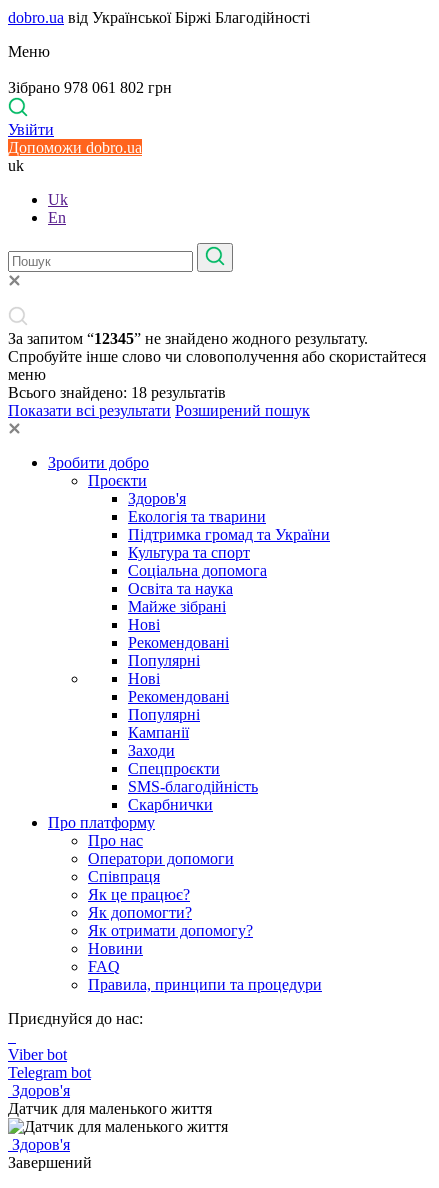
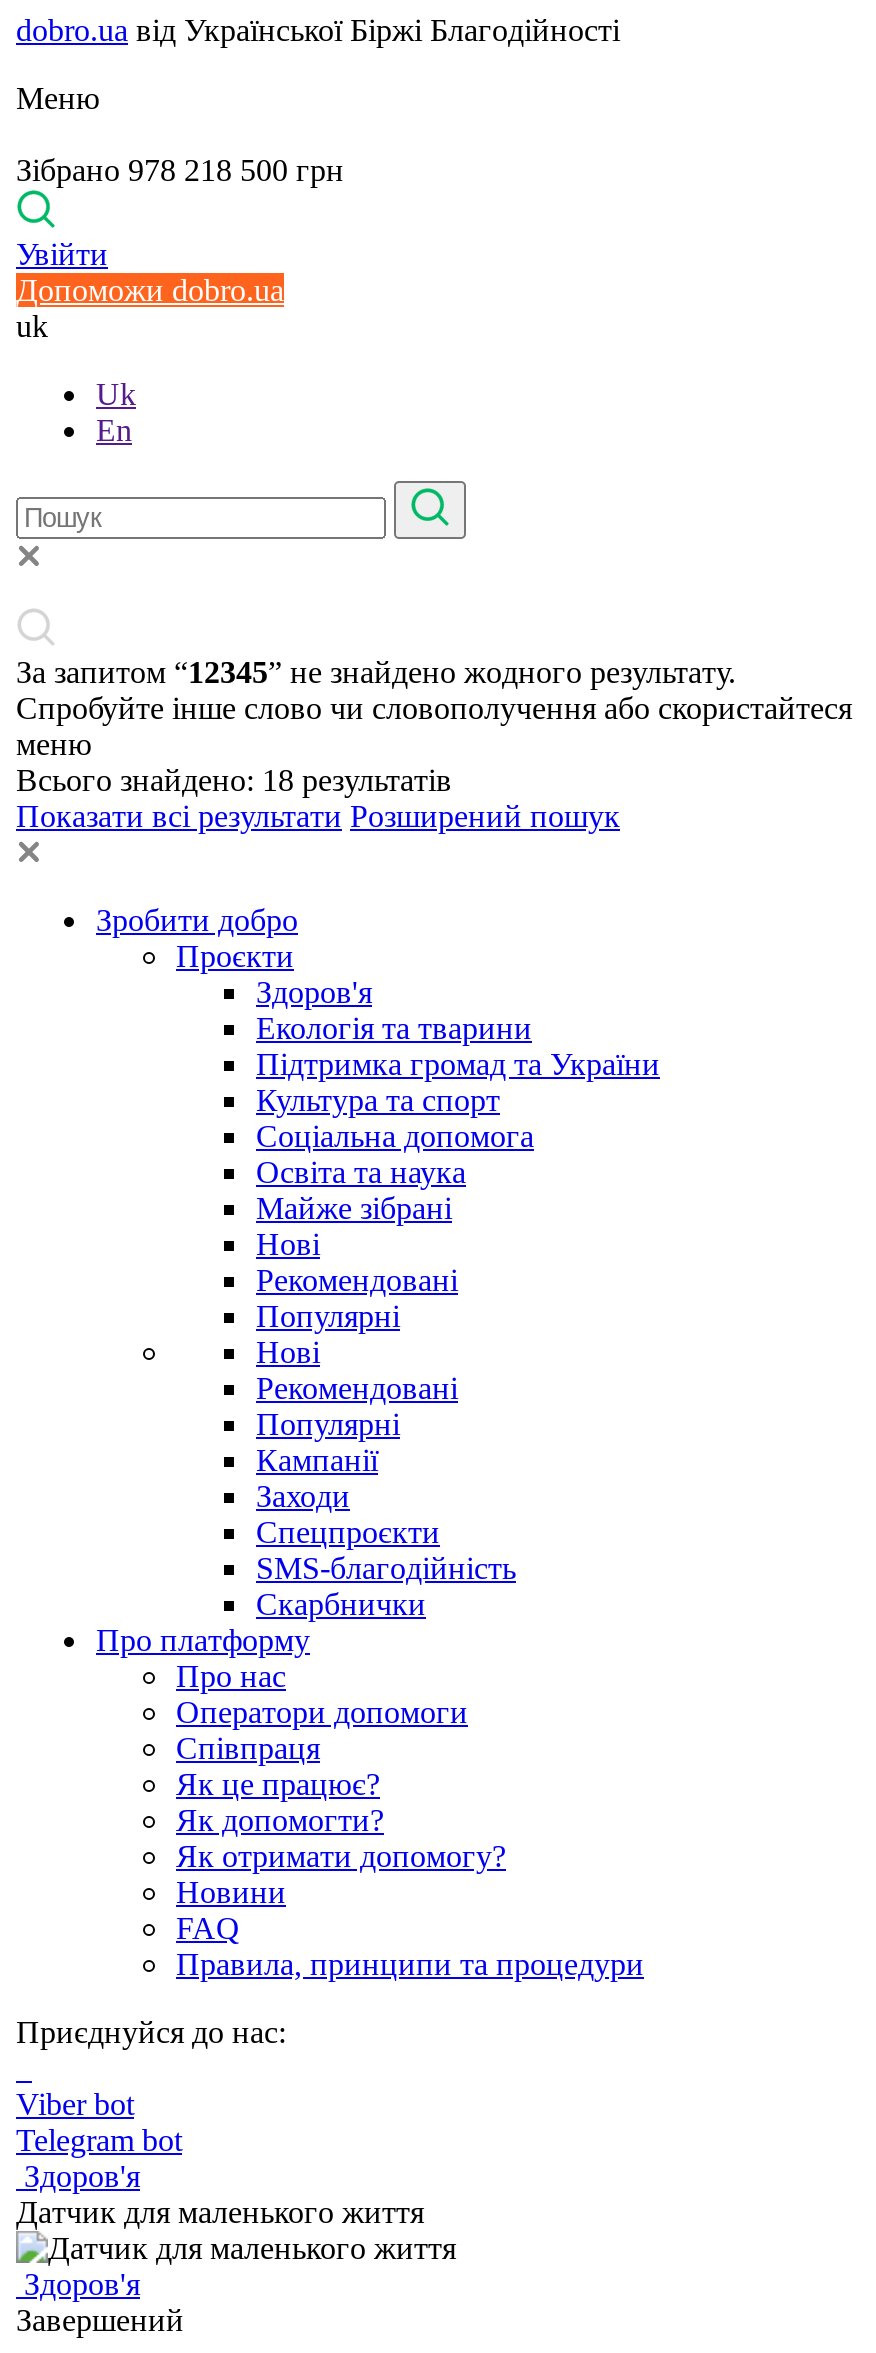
- Зібрано 978 061 802 грн
+ Зібрано 978 218 500 грн
